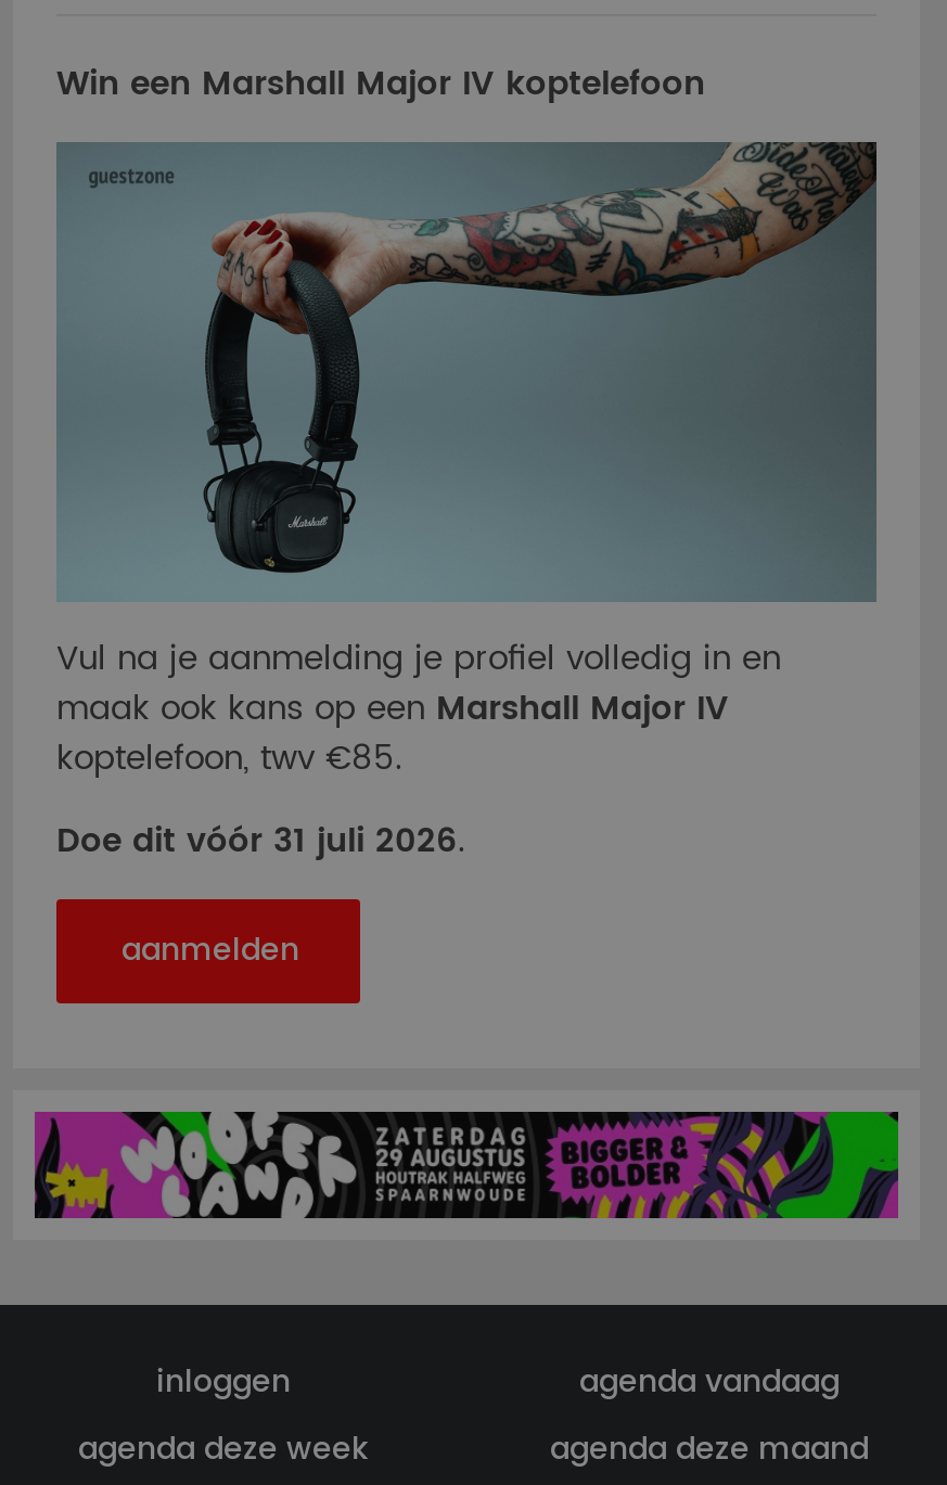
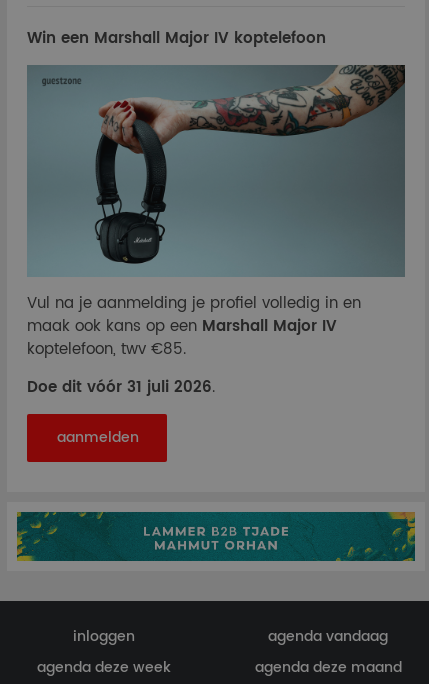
- [image]
+ [image]
